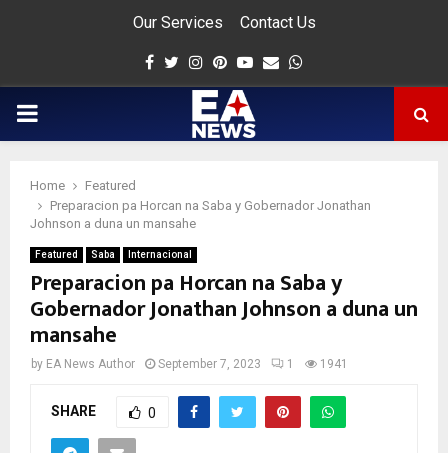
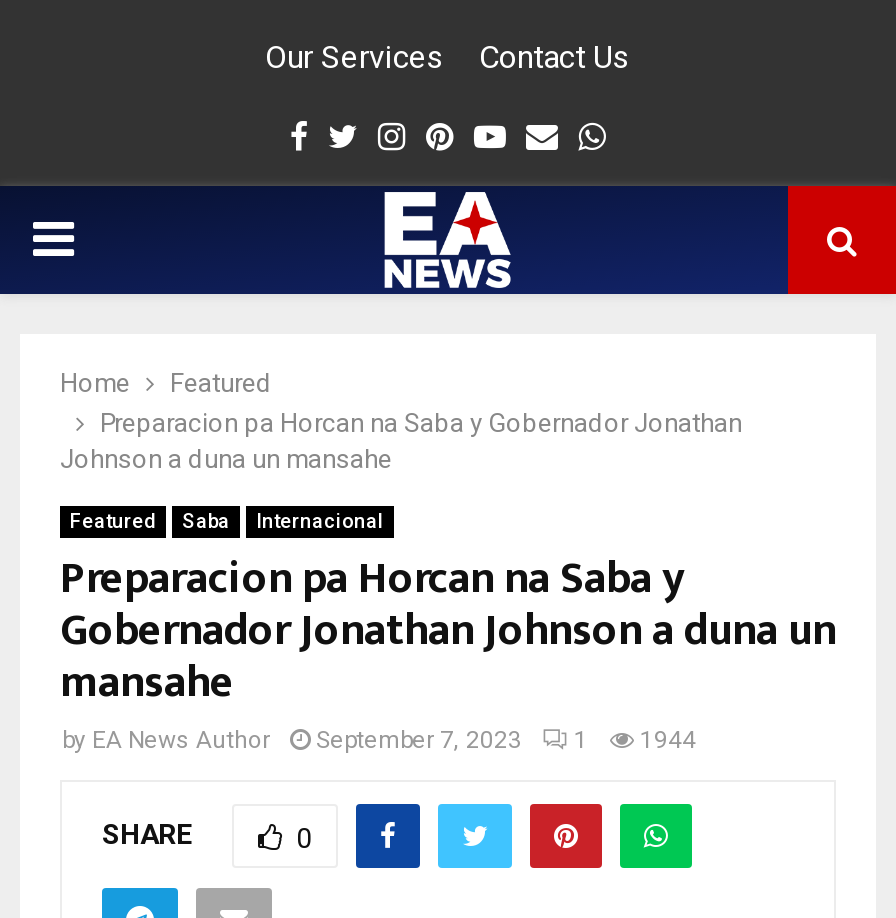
- by EA News Author September 7, 2023 1 1941
+ by EA News Author September 7, 2023 1 1944
